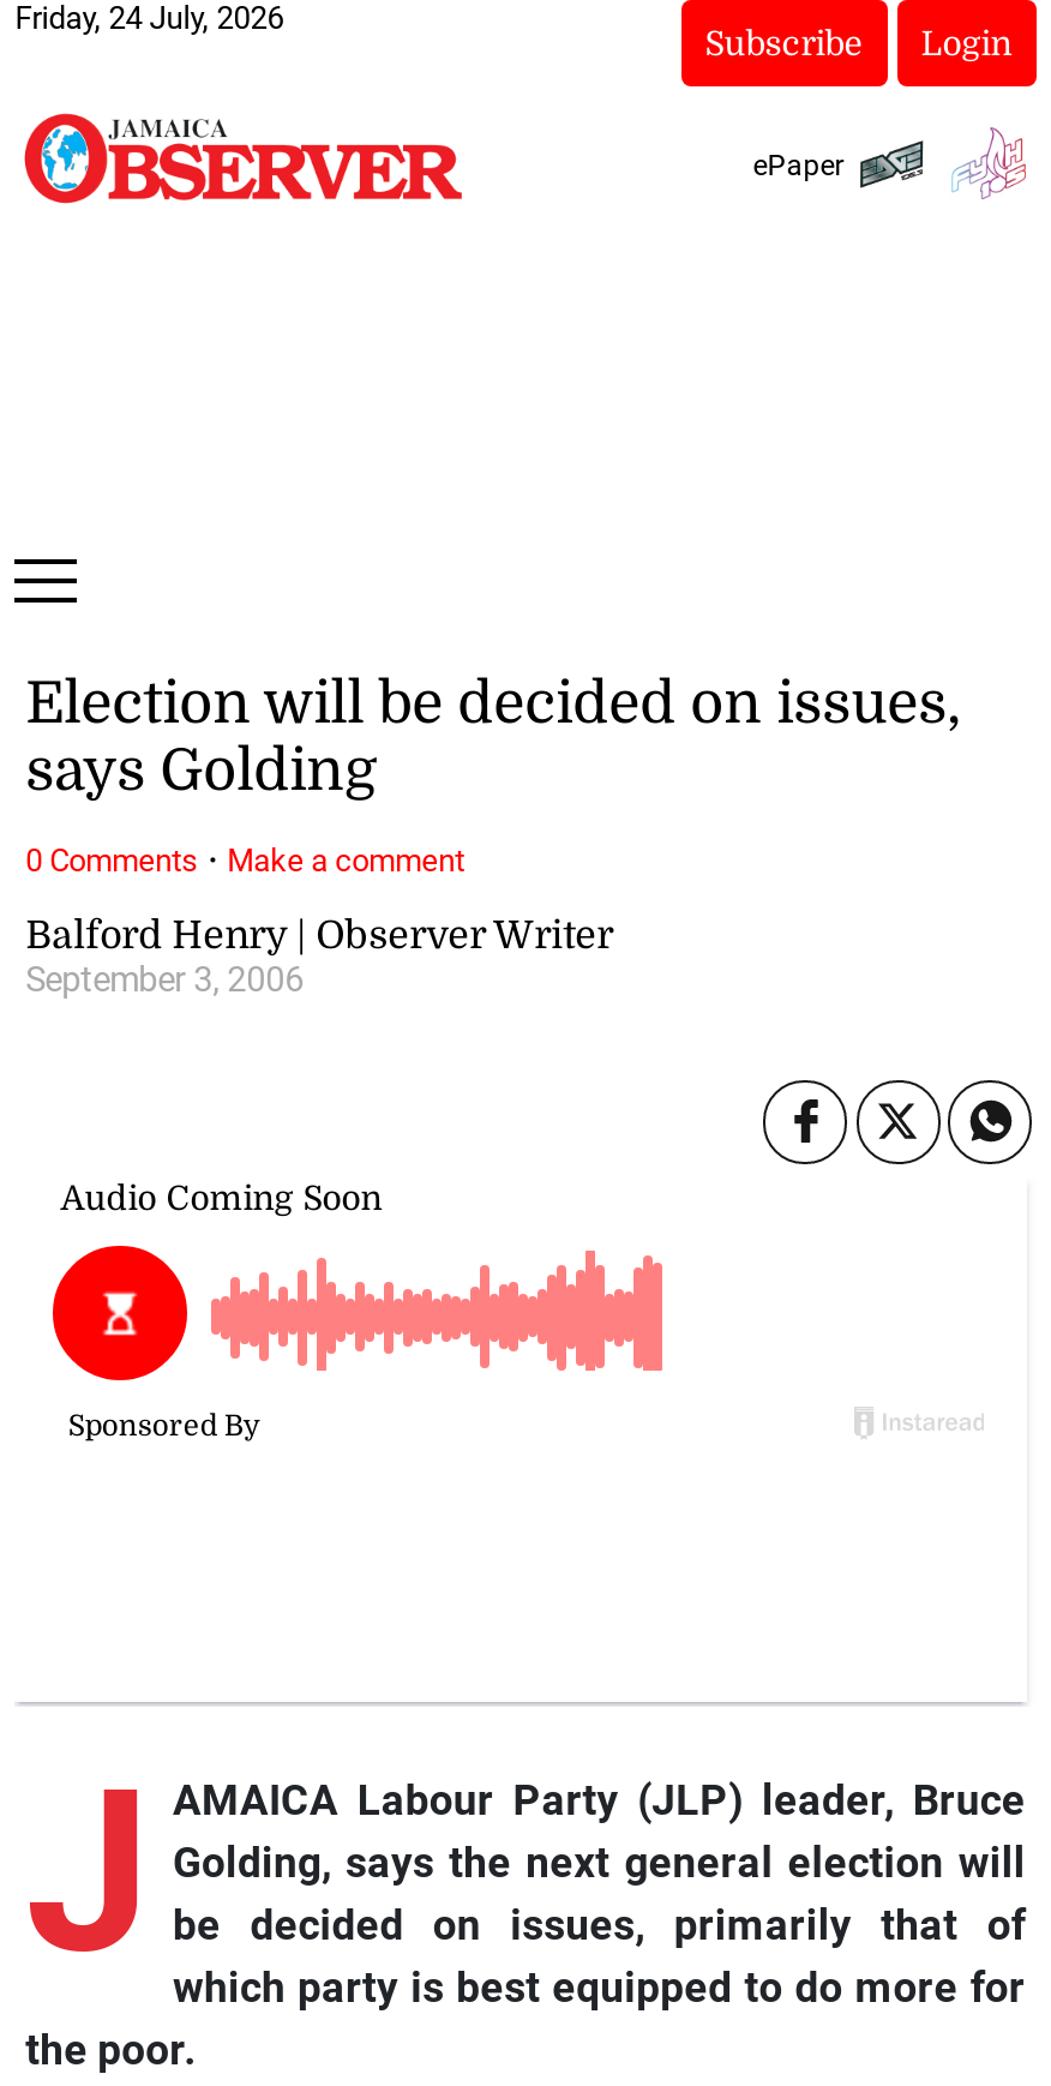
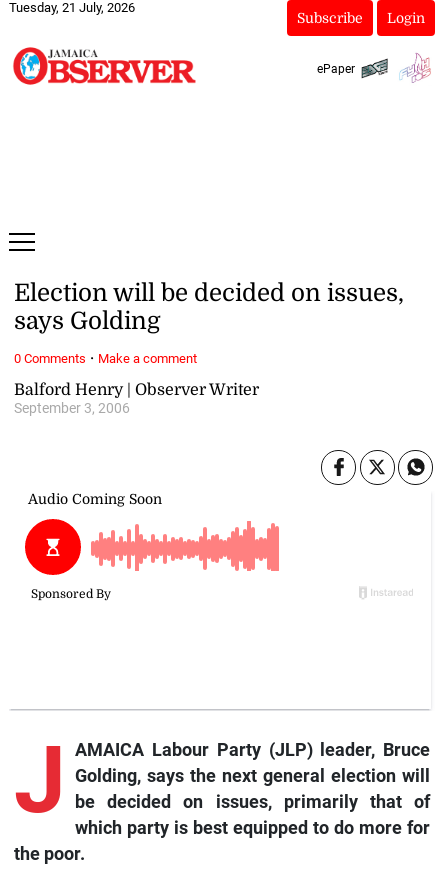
- Friday, 24 July, 2026
+ Tuesday, 21 July, 2026
